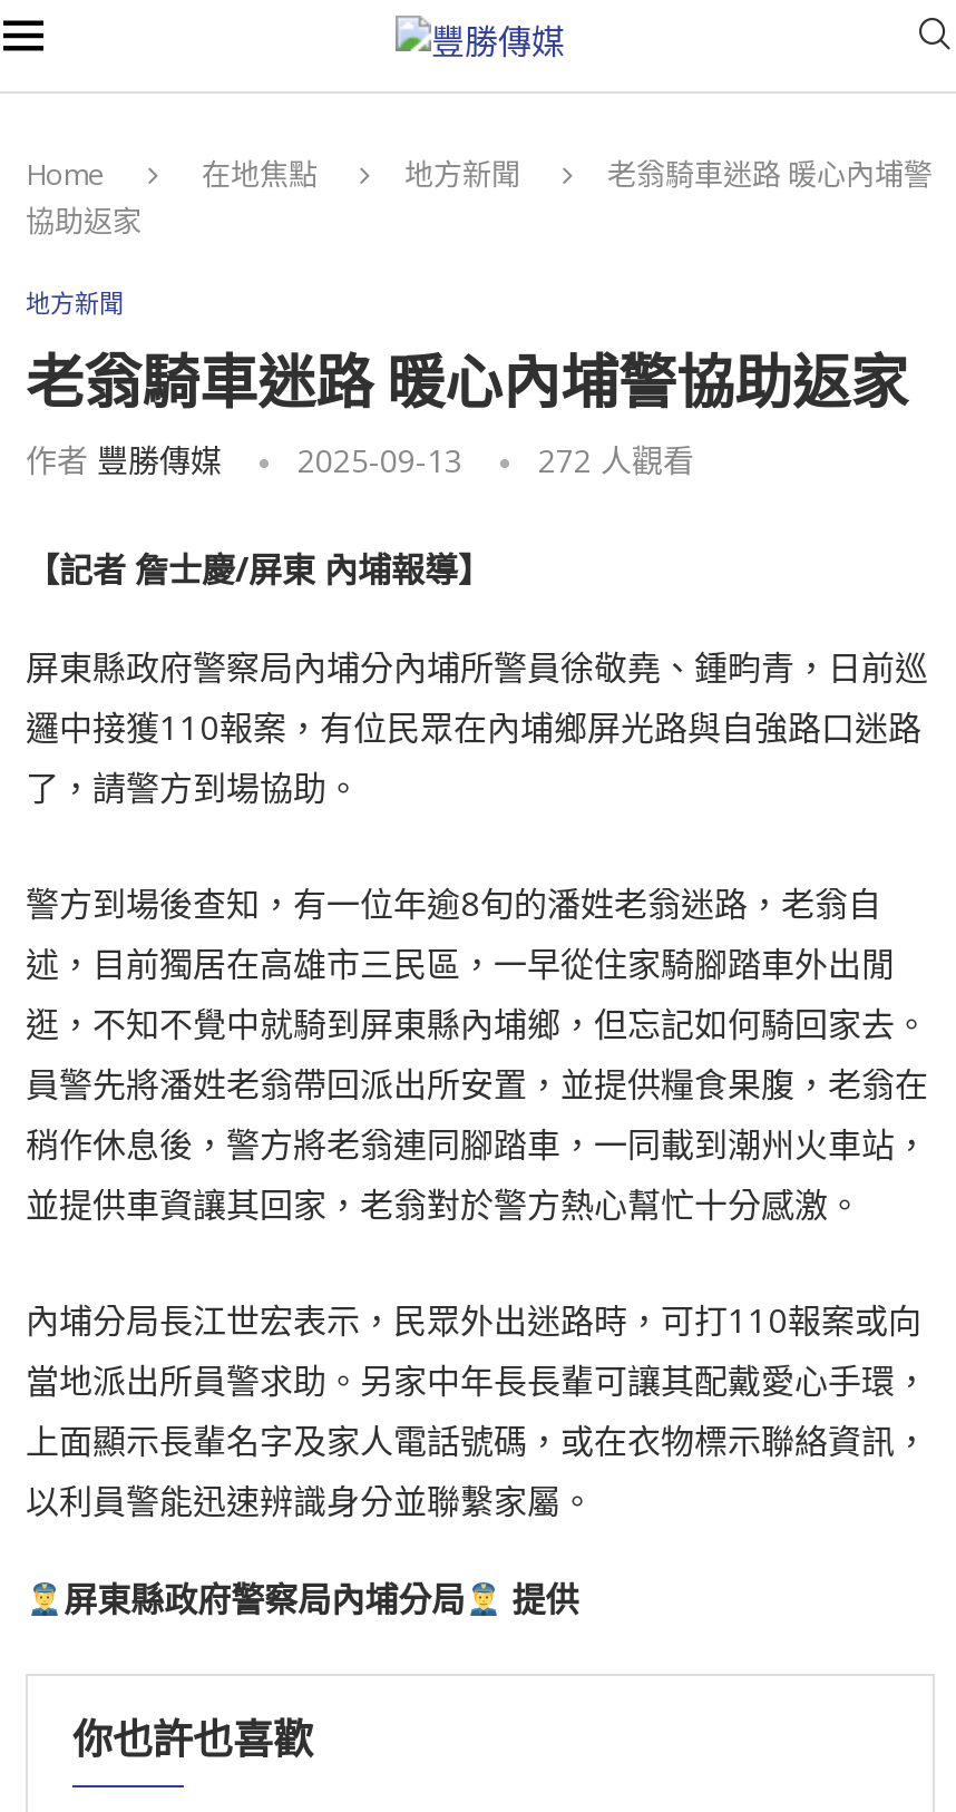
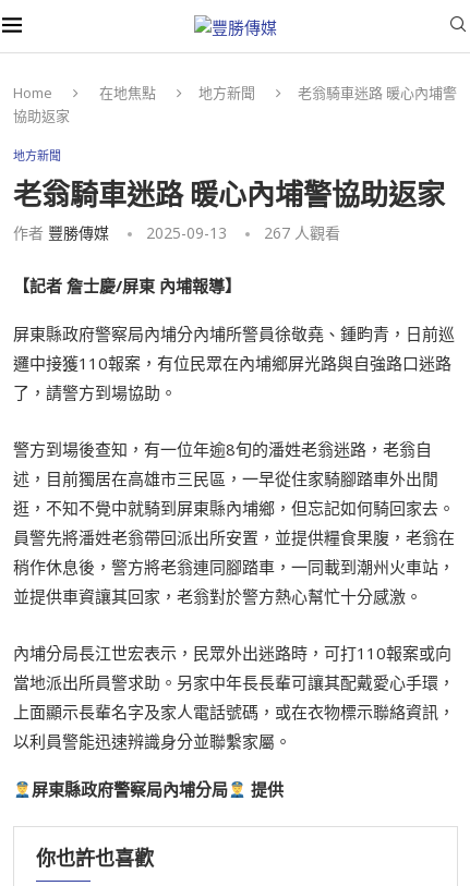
- 作者豐勝傳媒 2025-09-13 272人觀看
+ 作者豐勝傳媒 2025-09-13 267人觀看
